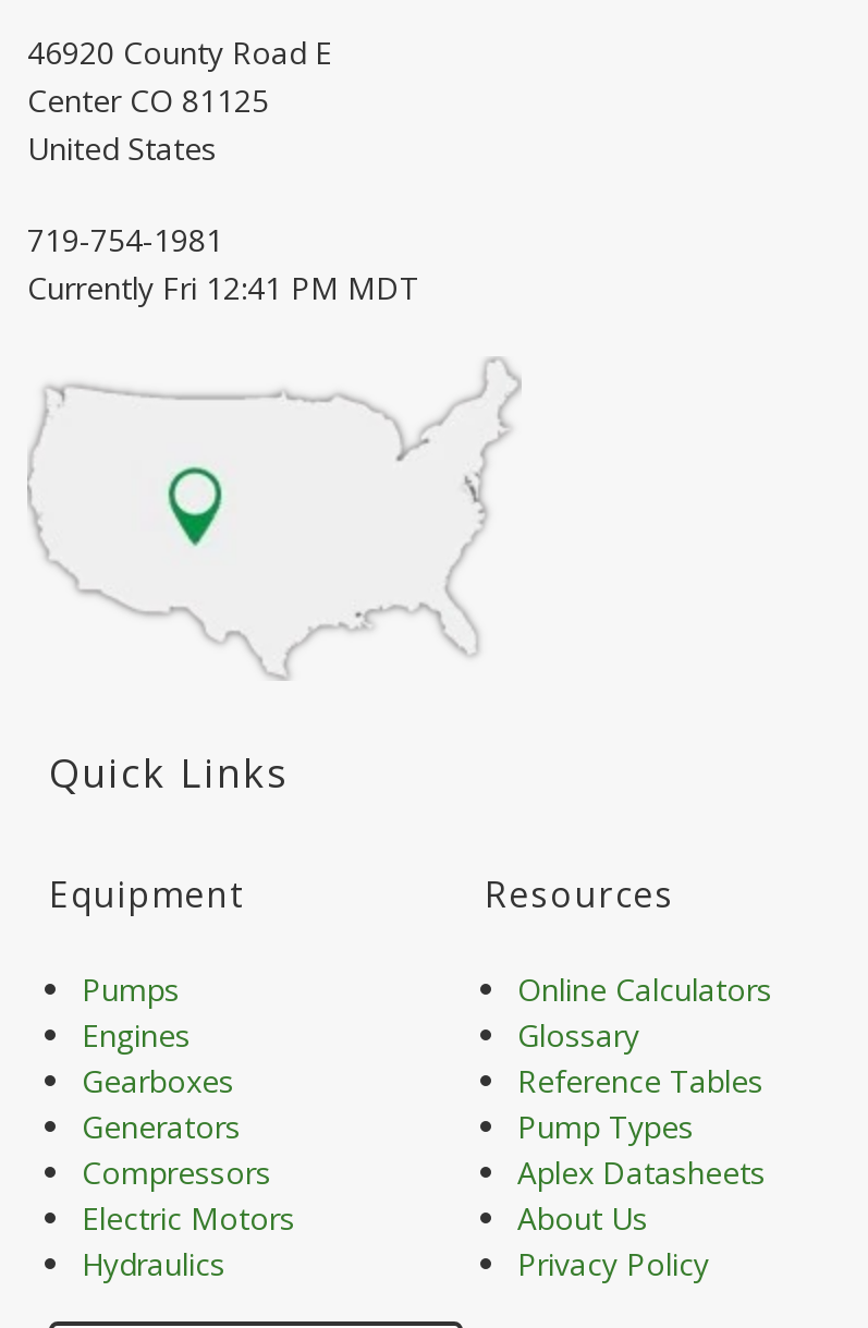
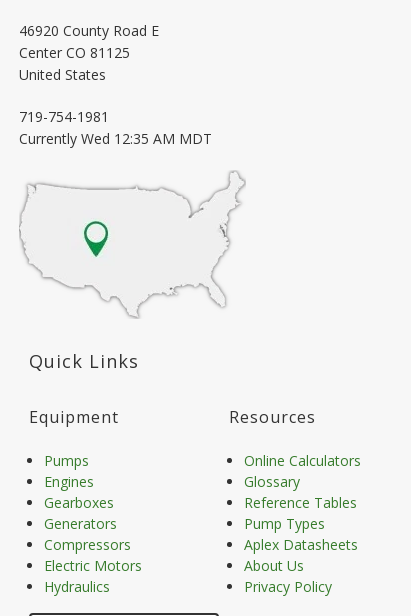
- Currently Fri 12:41 PM MDT
+ Currently Wed 12:35 AM MDT
